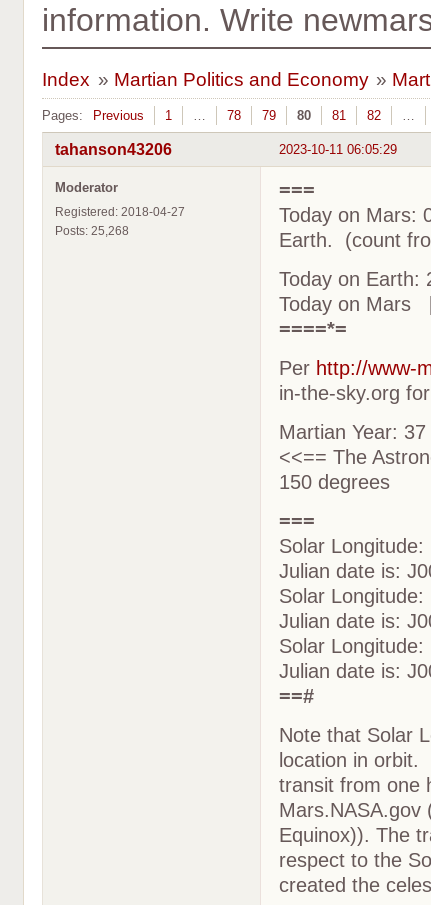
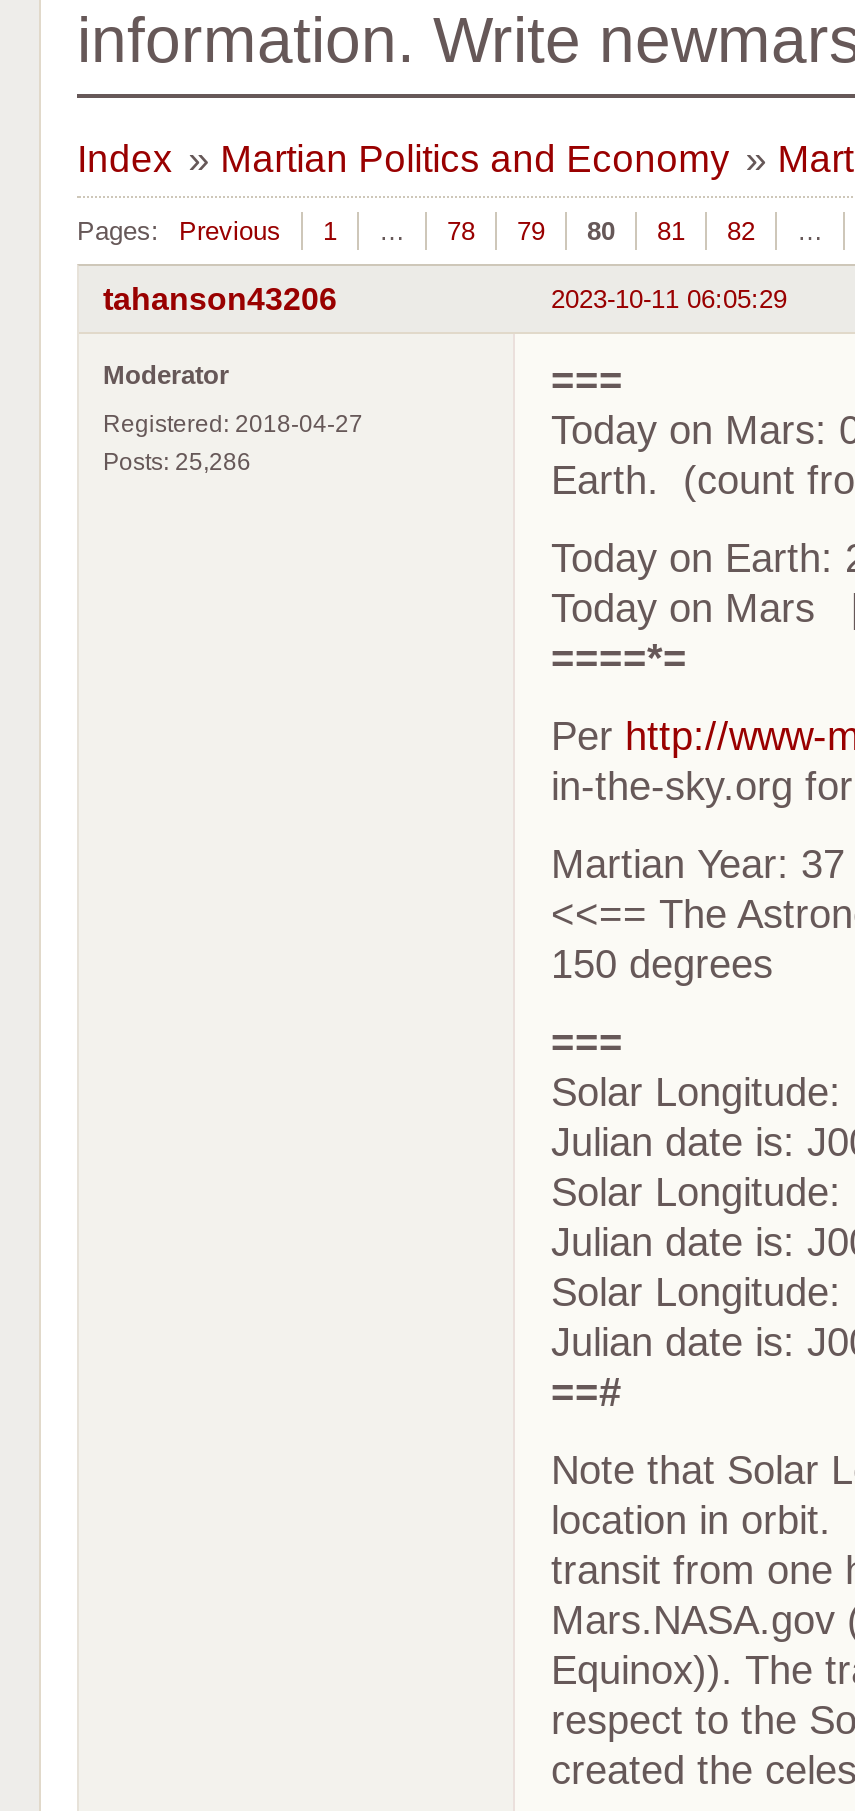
- Posts: 25,268
+ Posts: 25,286
